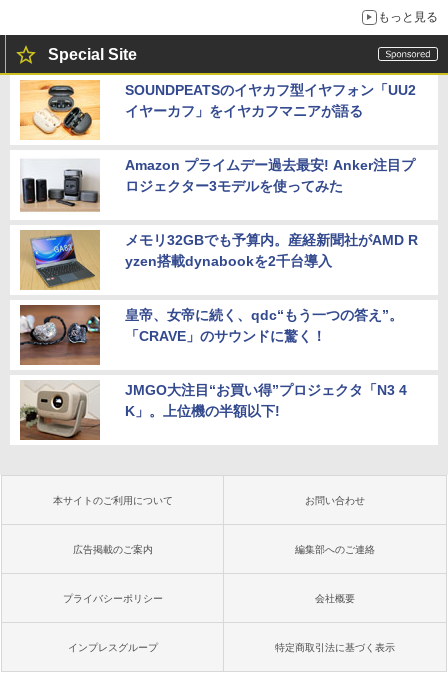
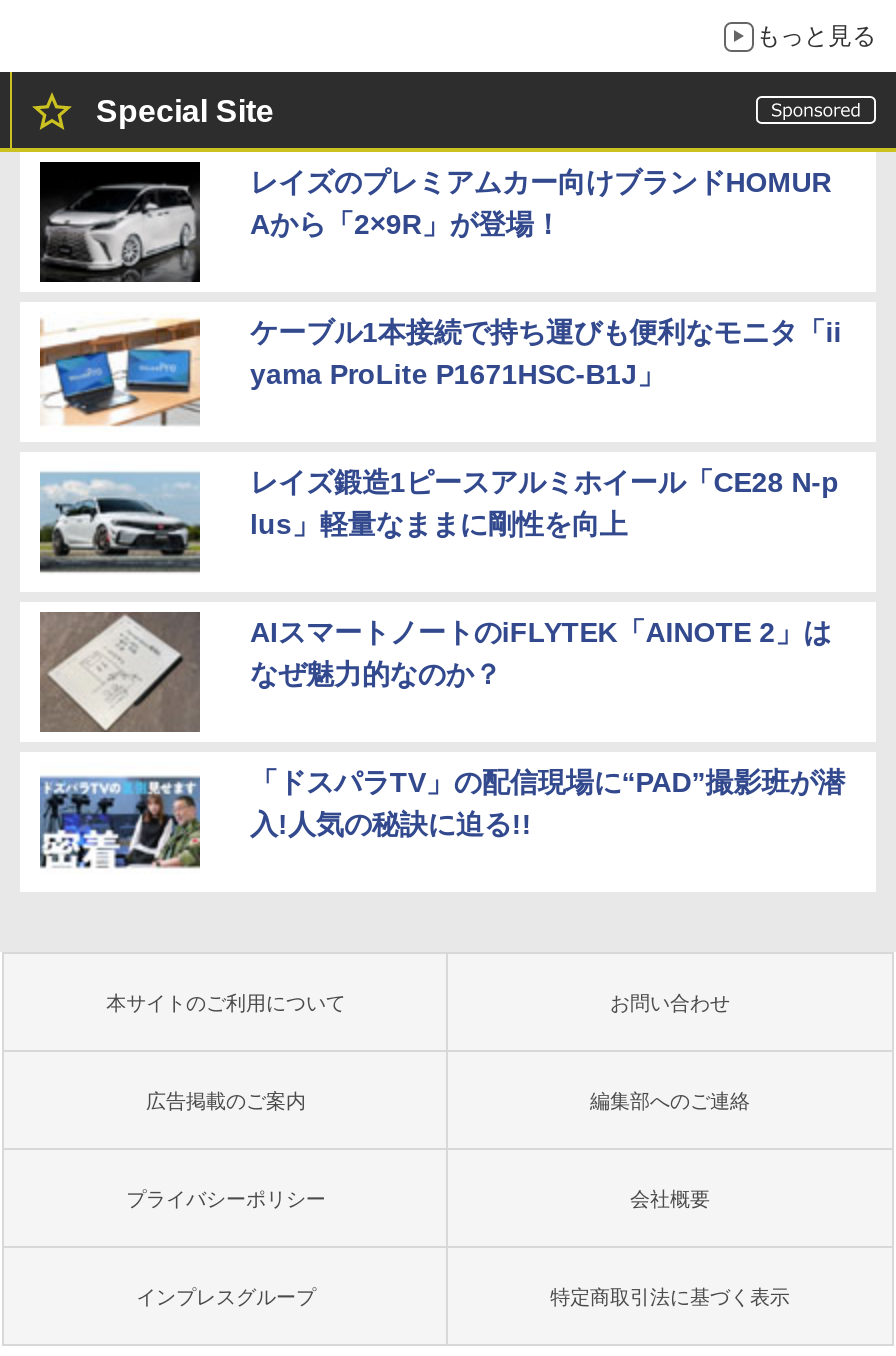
- [image]
- SOUNDPEATSのイヤカフ型イヤフォン「UU2
- イヤーカフ」をイヤカフマニアが語る
+ [image]
+ レイズのプレミアムカー向けブランドHOMUR
+ Aから「2×9R」が登場！

- [image]
- Amazon プライムデー過去最安! Anker注目プ
- ロジェクター3モデルを使ってみた
+ [image]
+ ケーブル1本接続で持ち運びも便利なモニタ「ii
+ yama ProLite P1671HSC-B1J」

- [image]
- メモリ32GBでも予算内。産経新聞社がAMD R
- yzen搭載dynabookを2千台導入
+ [image]
+ レイズ鍛造1ピースアルミホイール「CE28 N-p
+ lus」軽量なままに剛性を向上

- [image]
- 皇帝、女帝に続く、qdc“もう一つの答え”。
- 「CRAVE」のサウンドに驚く！
+ [image]
+ AIスマートノートのiFLYTEK「AINOTE 2」は
+ なぜ魅力的なのか？

- [image]
- JMGO大注目“お買い得”プロジェクタ「N3 4
- K」。上位機の半額以下!
+ [image]
+ 「ドスパラTV」の配信現場に“PAD”撮影班が潜
+ 入!人気の秘訣に迫る!!
